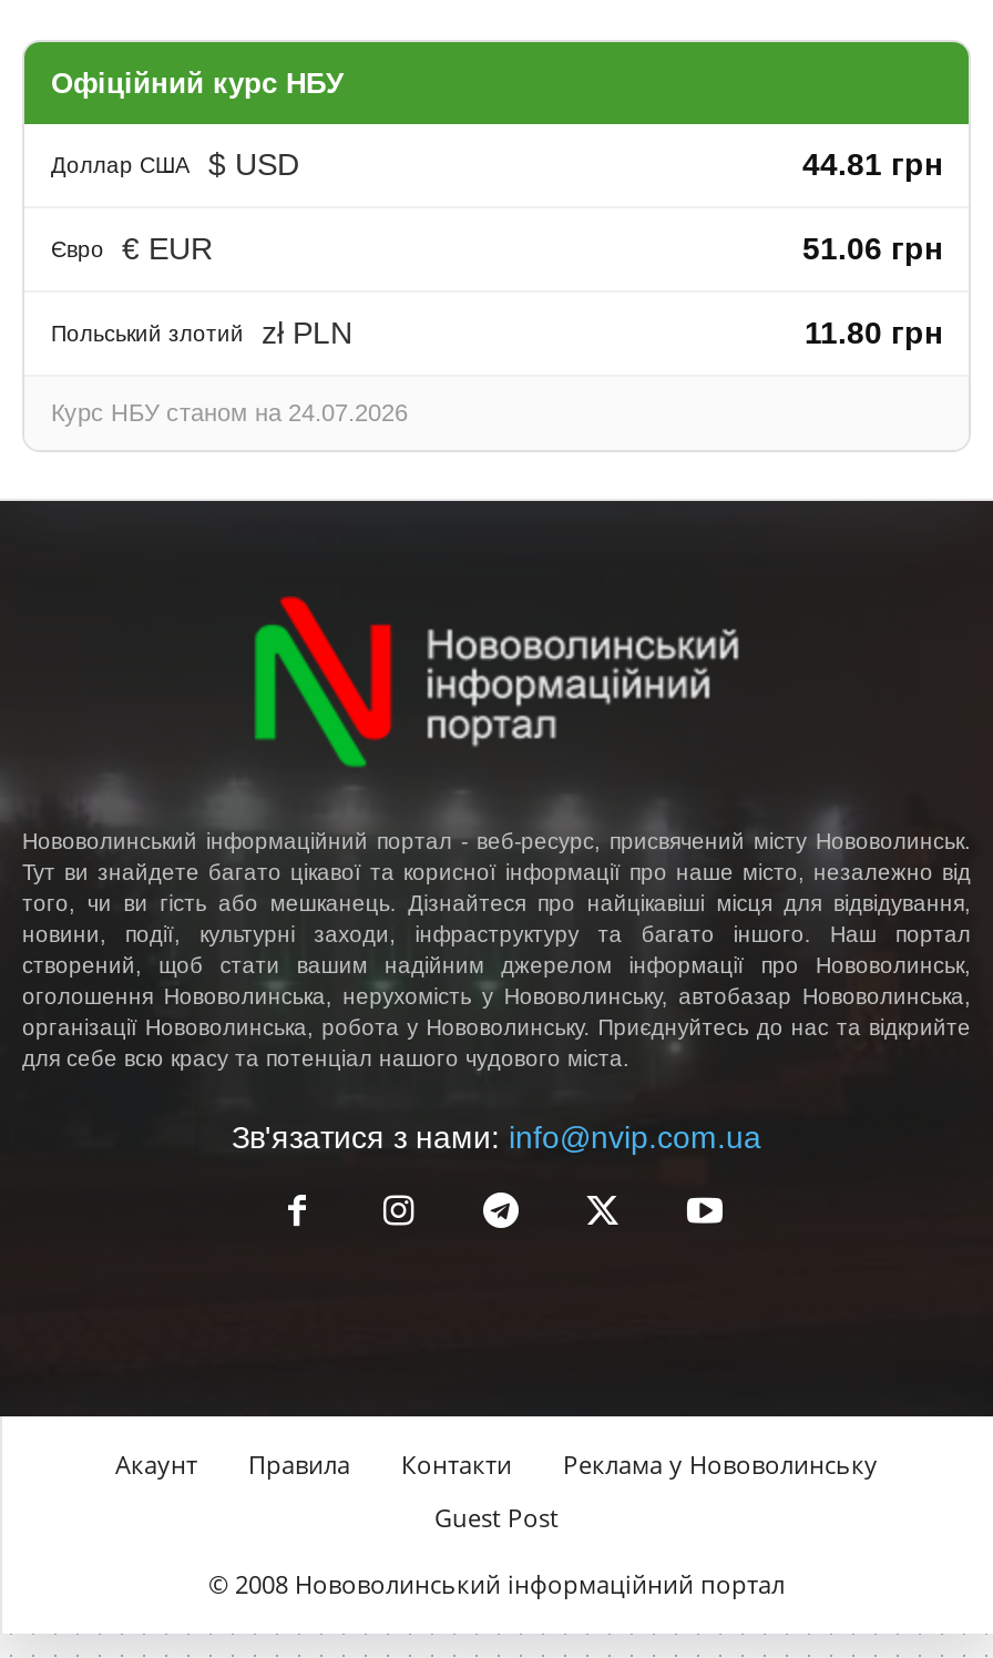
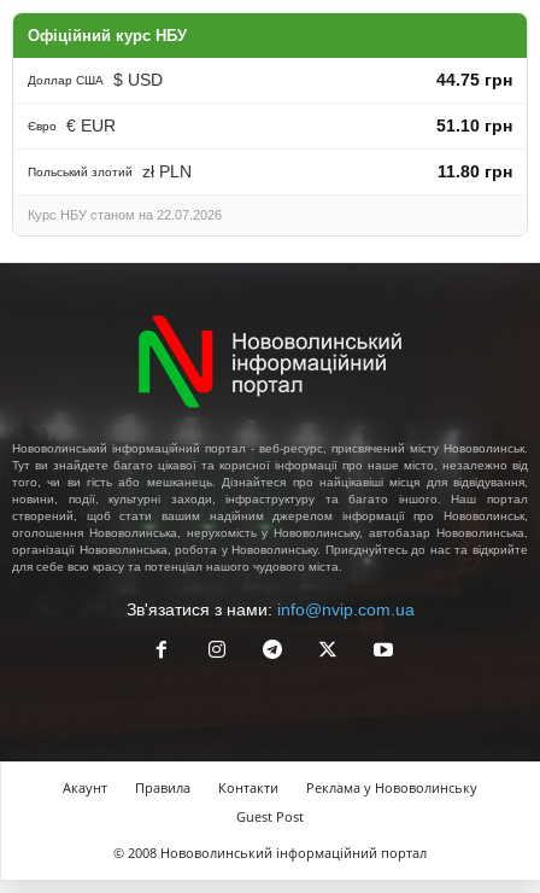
- 44.81 грн
+ 44.75 грн

- 51.06 грн
+ 51.10 грн

- Курс НБУ станом на 24.07.2026
+ Курс НБУ станом на 22.07.2026
